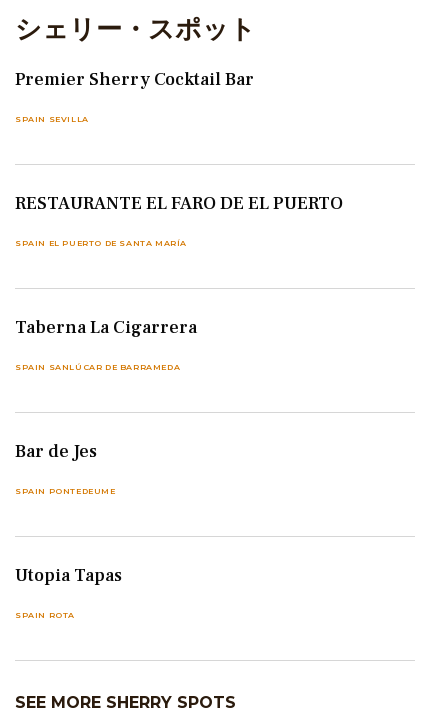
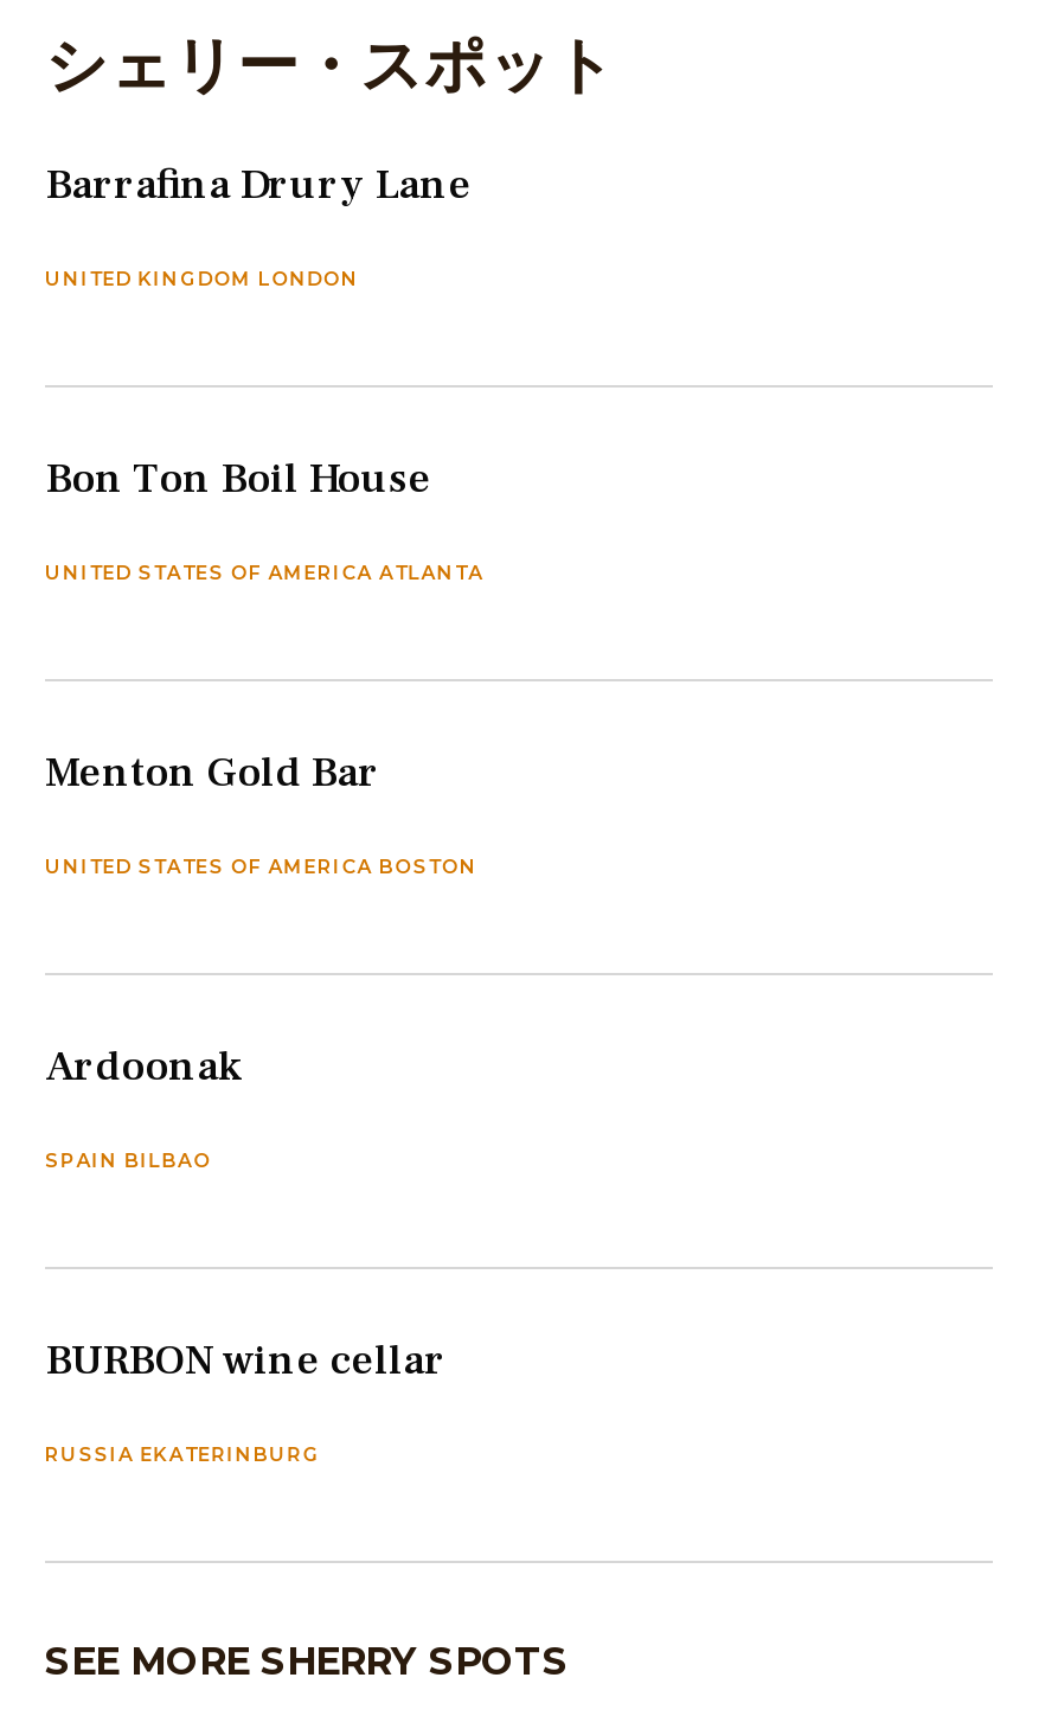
- Premier Sherry Cocktail Bar
+ Barrafina Drury Lane

- SPAIN SEVILLA
+ UNITED KINGDOM LONDON

- RESTAURANTE EL FARO DE EL PUERTO
+ Bon Ton Boil House

- SPAIN EL PUERTO DE SANTA MARÍA
+ UNITED STATES OF AMERICA ATLANTA

- Taberna La Cigarrera
+ Menton Gold Bar

- SPAIN SANLÚCAR DE BARRAMEDA
+ UNITED STATES OF AMERICA BOSTON

- Bar de Jes
+ Ardoonak

- SPAIN PONTEDEUME
+ SPAIN BILBAO

- Utopia Tapas
+ BURBON wine cellar

- SPAIN ROTA
+ RUSSIA EKATERINBURG
